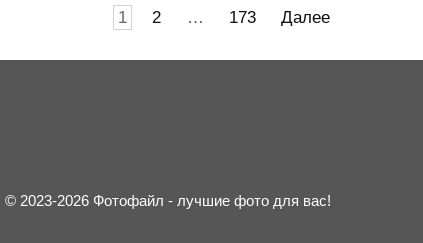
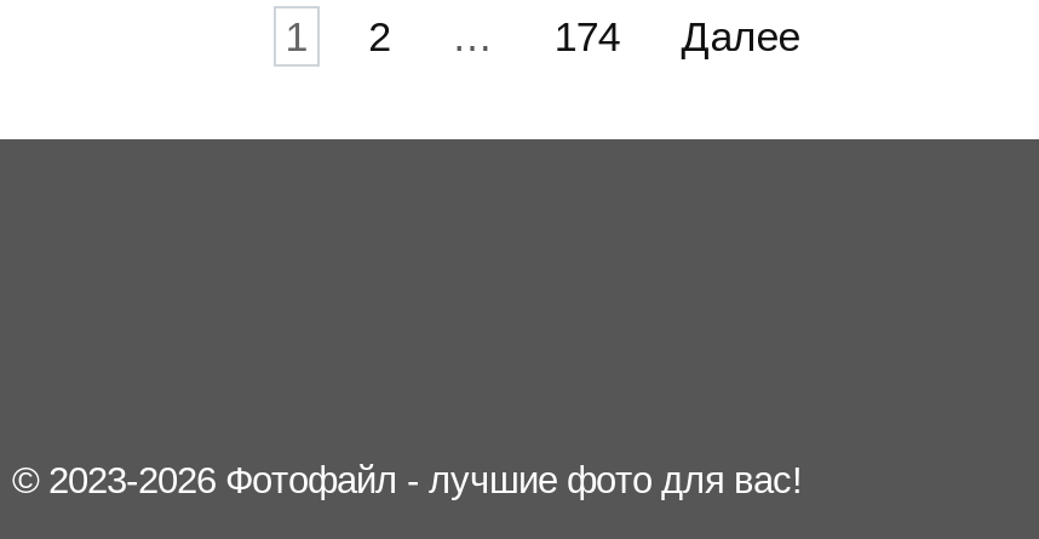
- 173
+ 174
